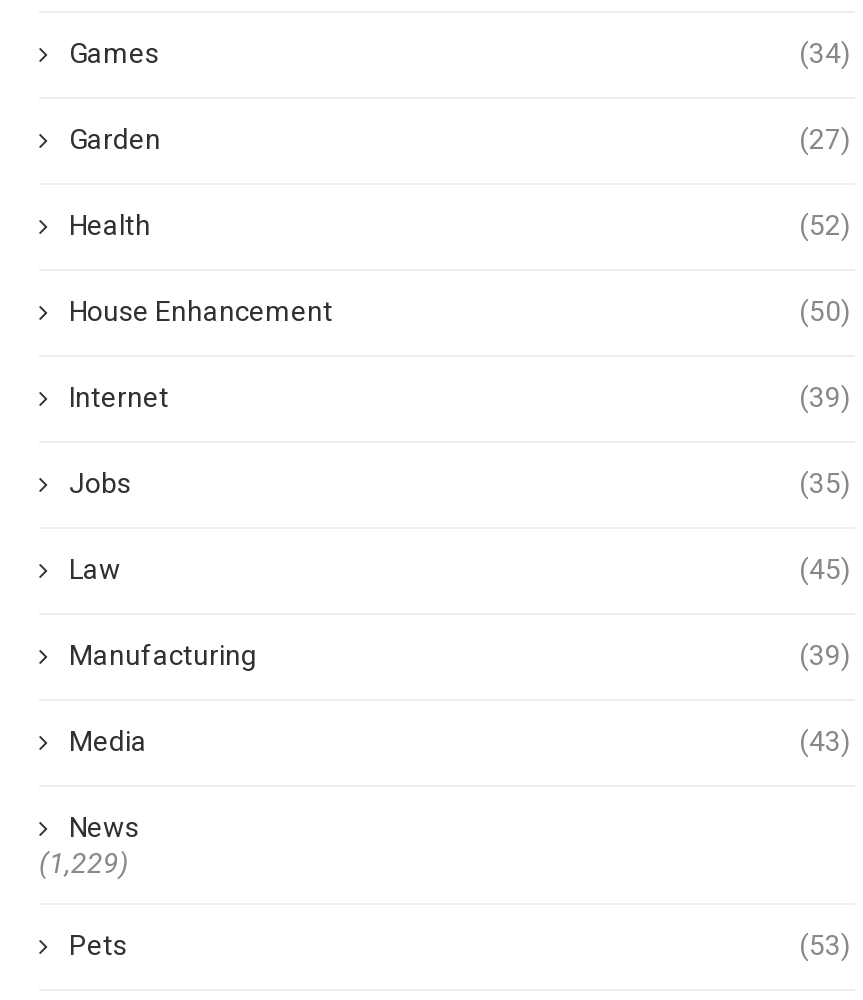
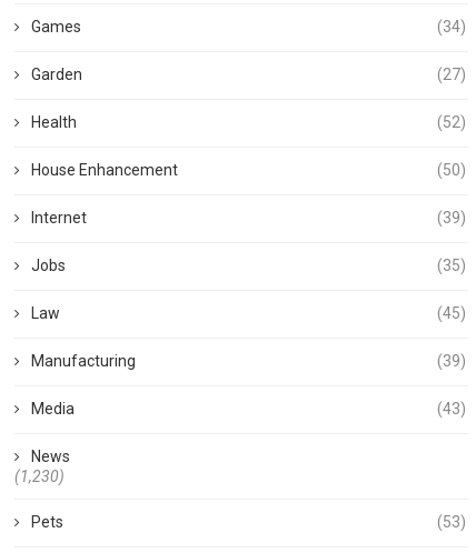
- (1,229)
+ (1,230)
